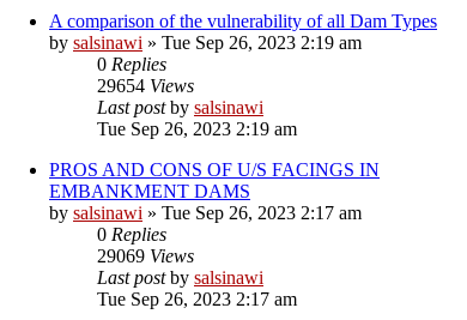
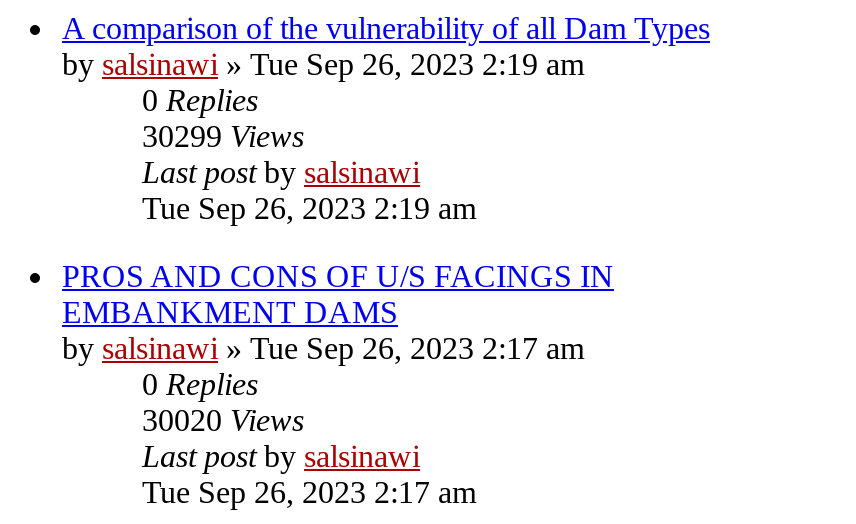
- 29654 Views
+ 30299 Views

- 29069 Views
+ 30020 Views
